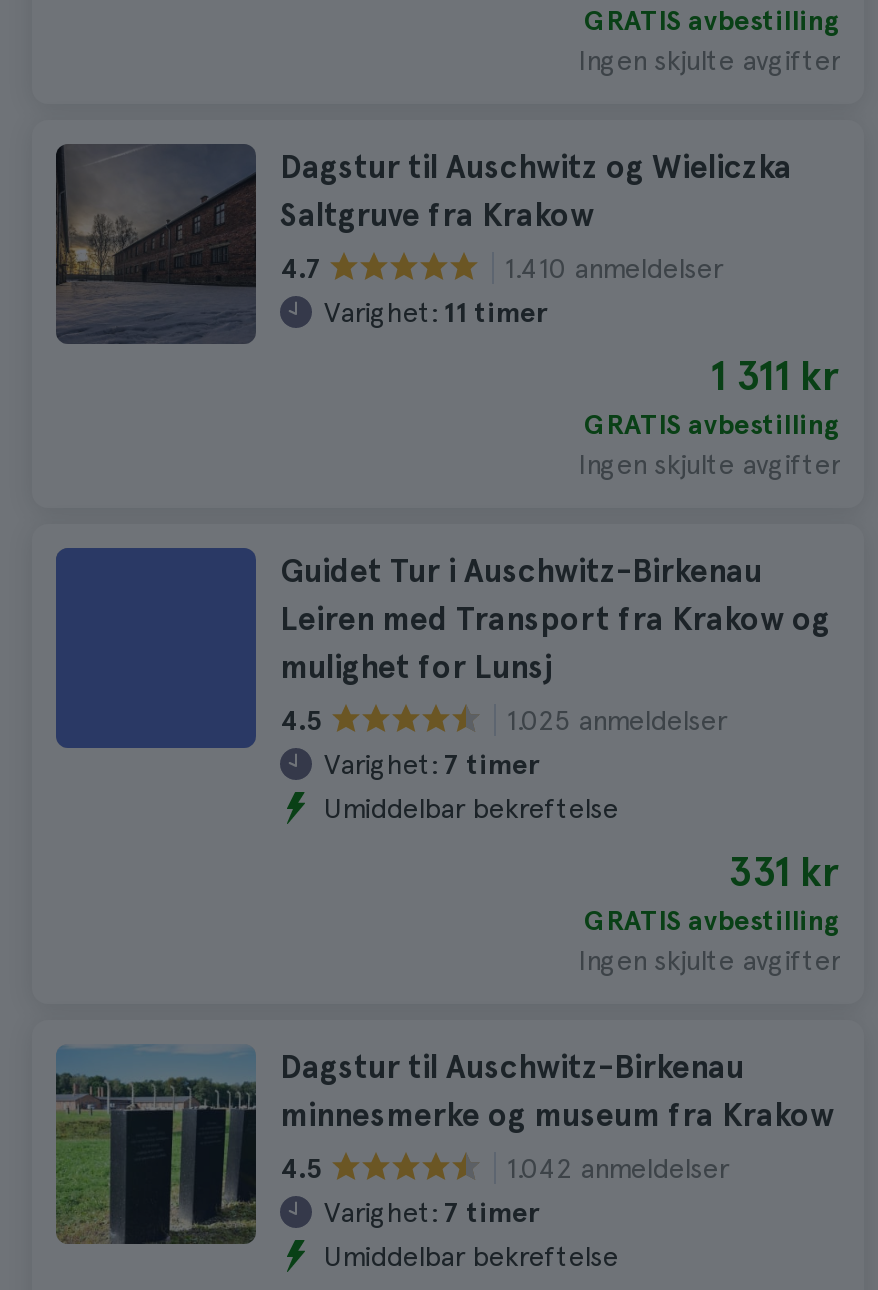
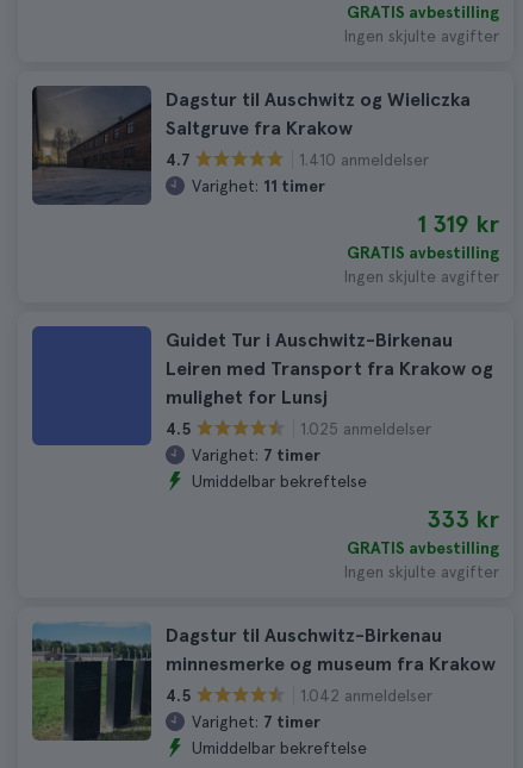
- 1 311 kr
+ 1 319 kr

- 331 kr
+ 333 kr
